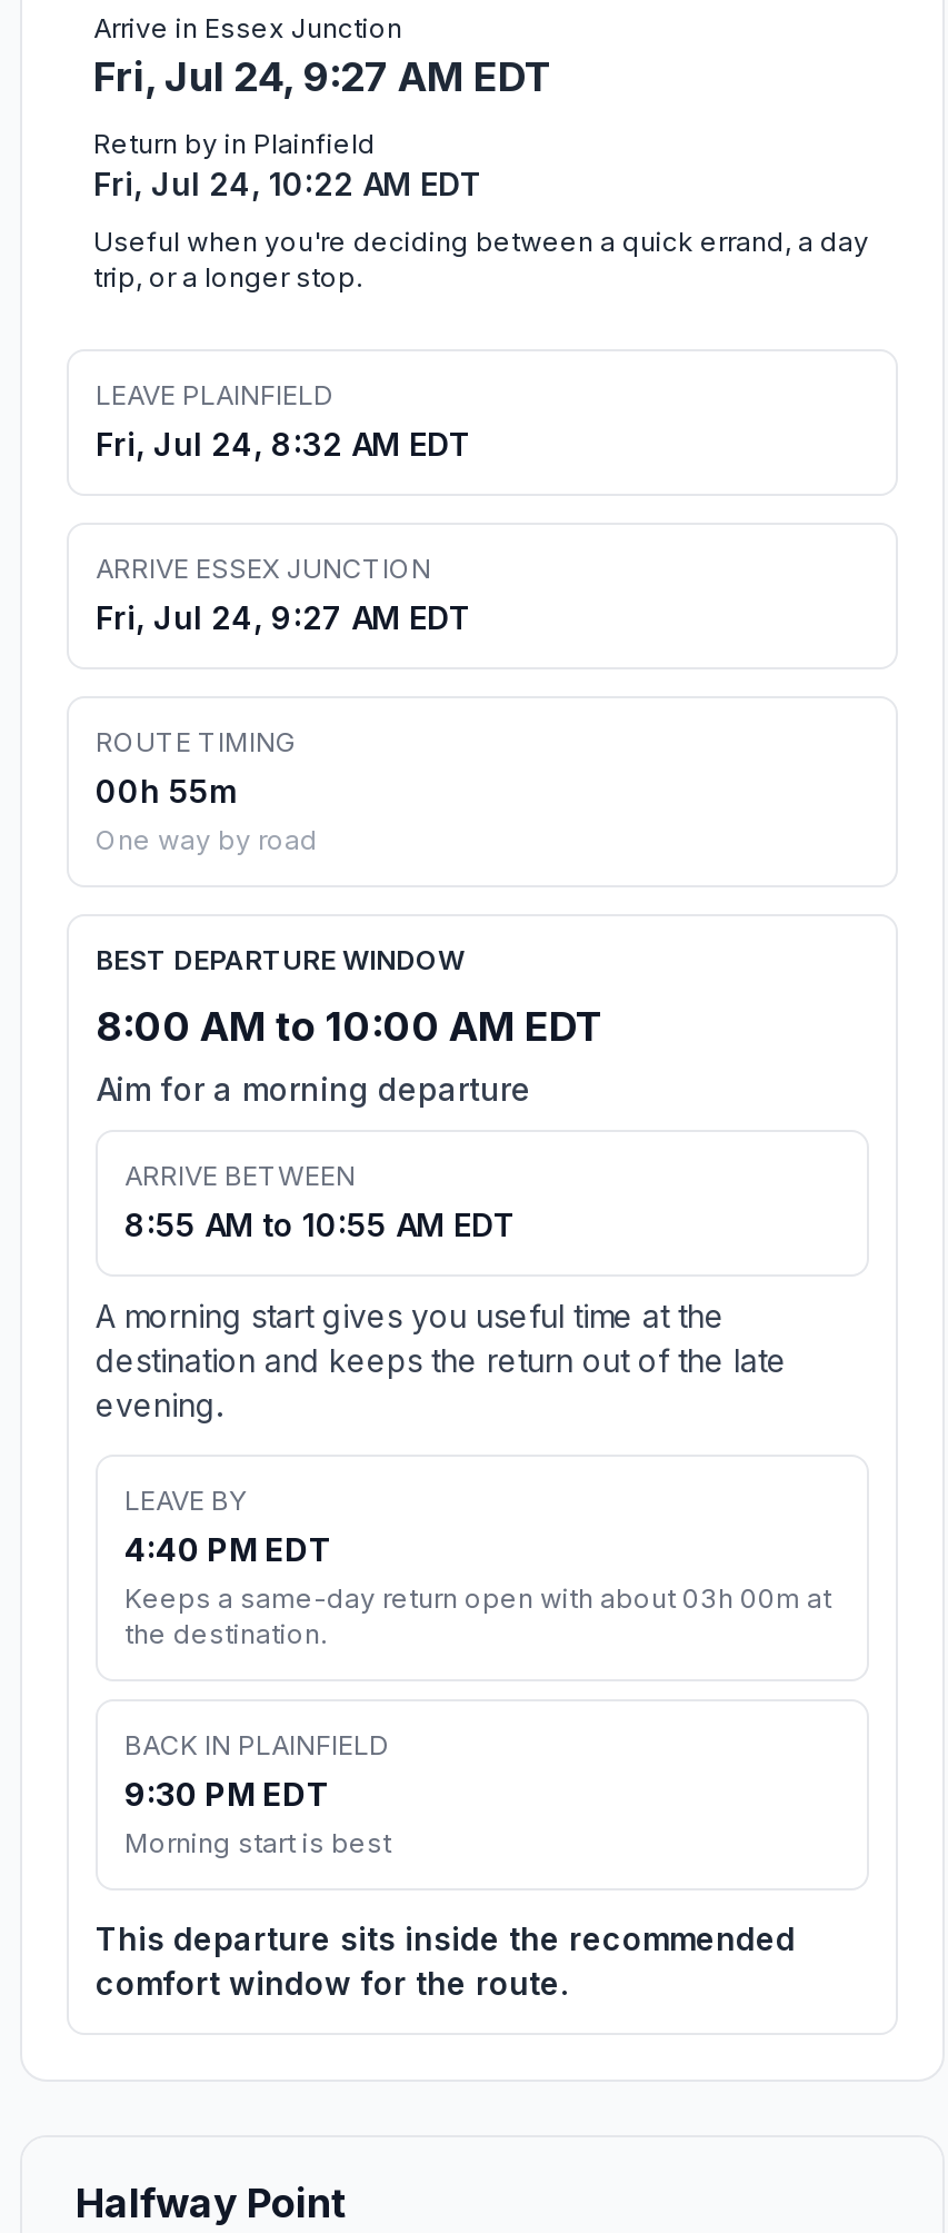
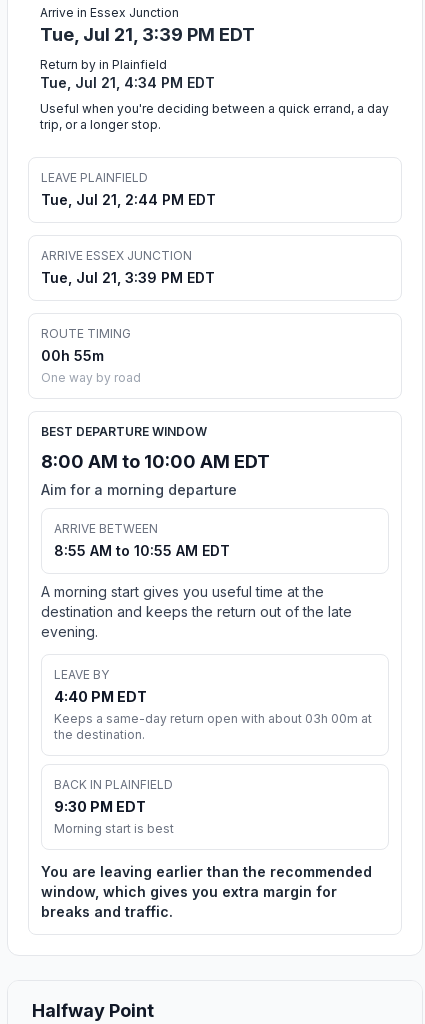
- Fri, Jul 24, 9:27 AM EDT
+ Tue, Jul 21, 3:39 PM EDT

- Fri, Jul 24, 10:22 AM EDT
+ Tue, Jul 21, 4:34 PM EDT

- Fri, Jul 24, 8:32 AM EDT
+ Tue, Jul 21, 2:44 PM EDT

- Fri, Jul 24, 9:27 AM EDT
+ Tue, Jul 21, 3:39 PM EDT

- This departure sits inside the recommended
- comfort window for the route.
+ You are leaving earlier than the recommended
+ window, which gives you extra margin for
+ breaks and traffic.
